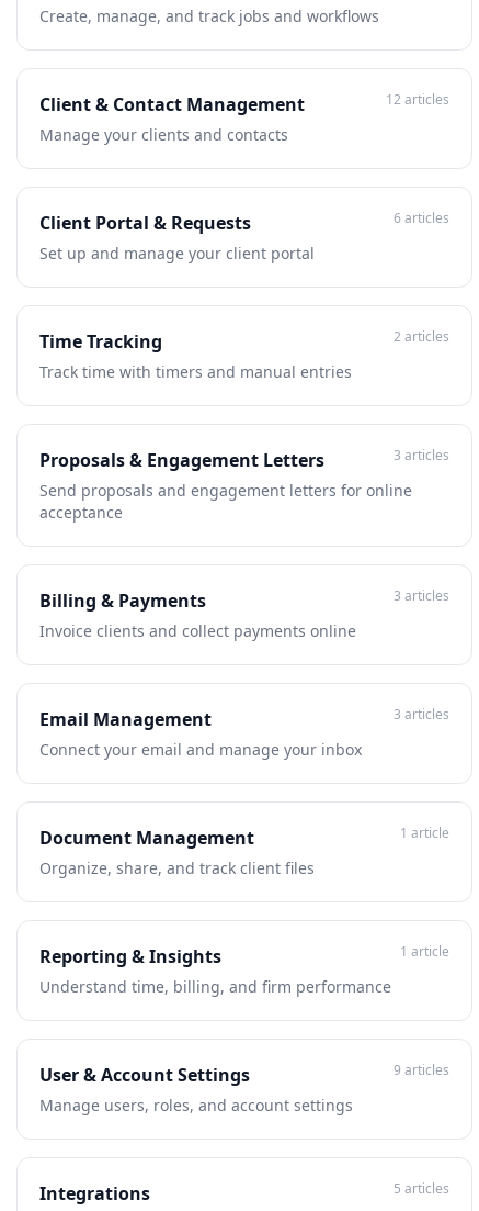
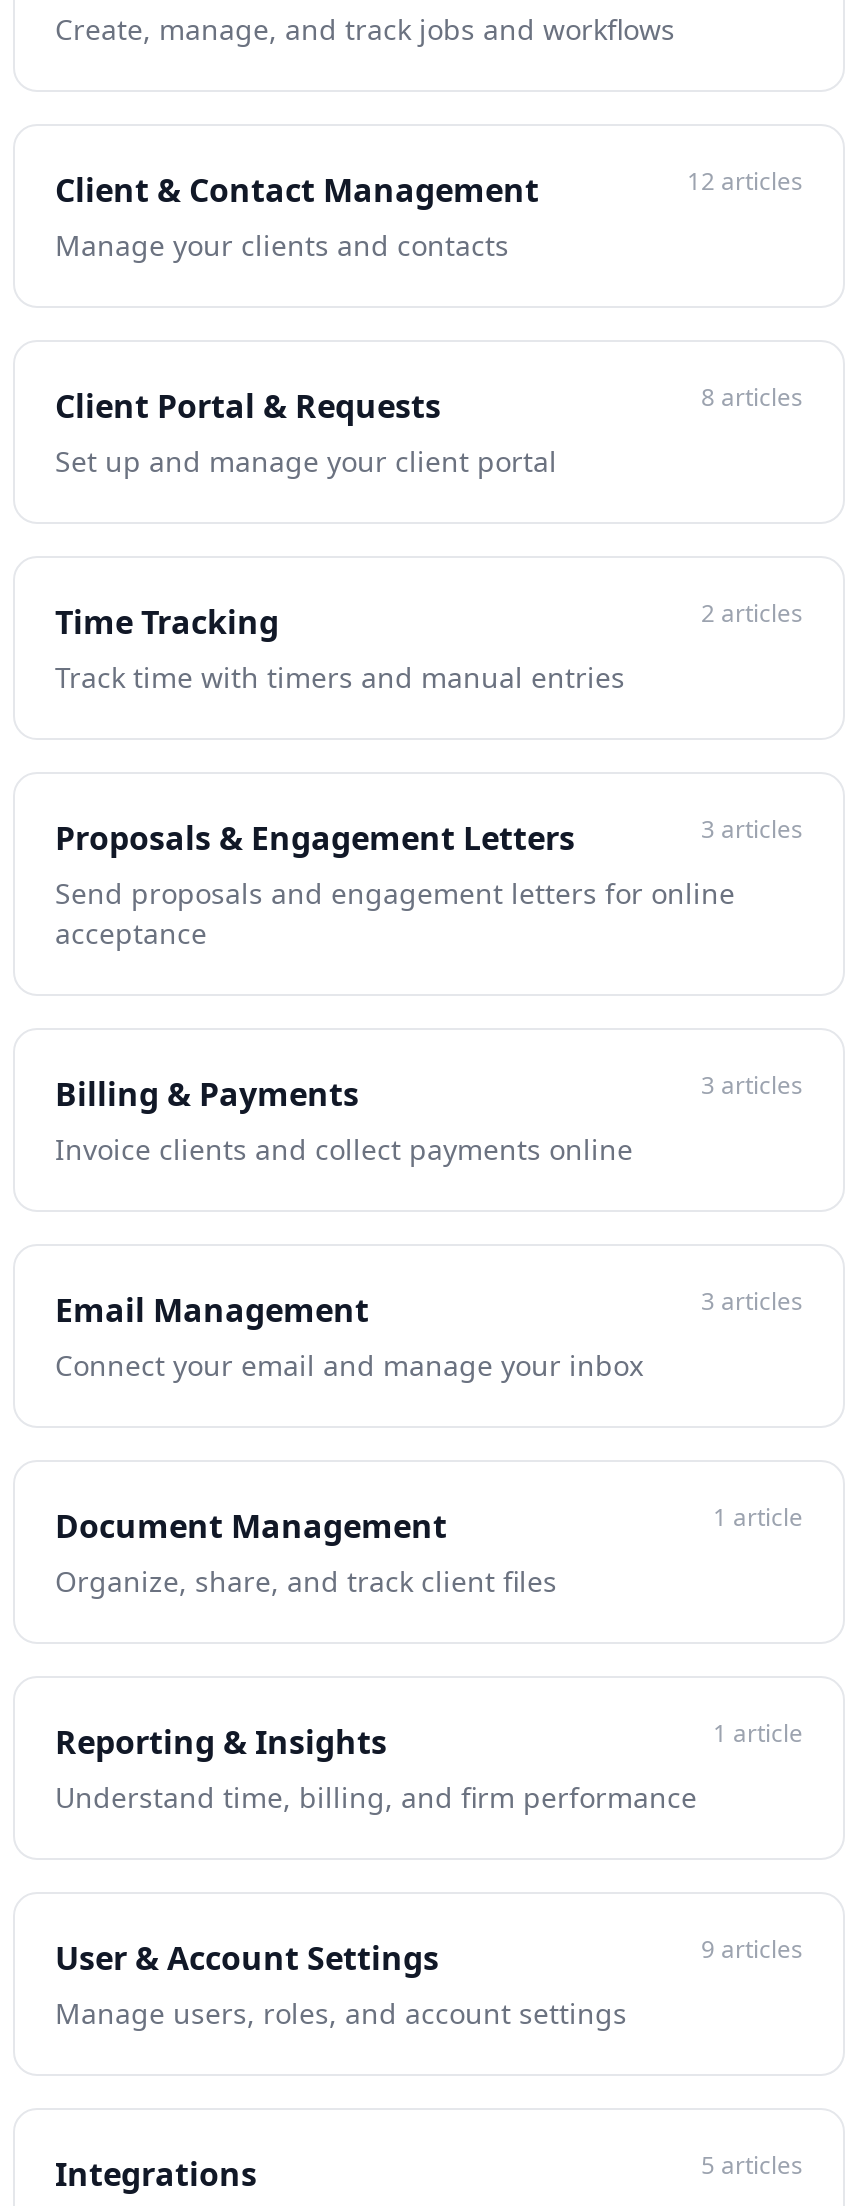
- 6 articles
+ 8 articles
